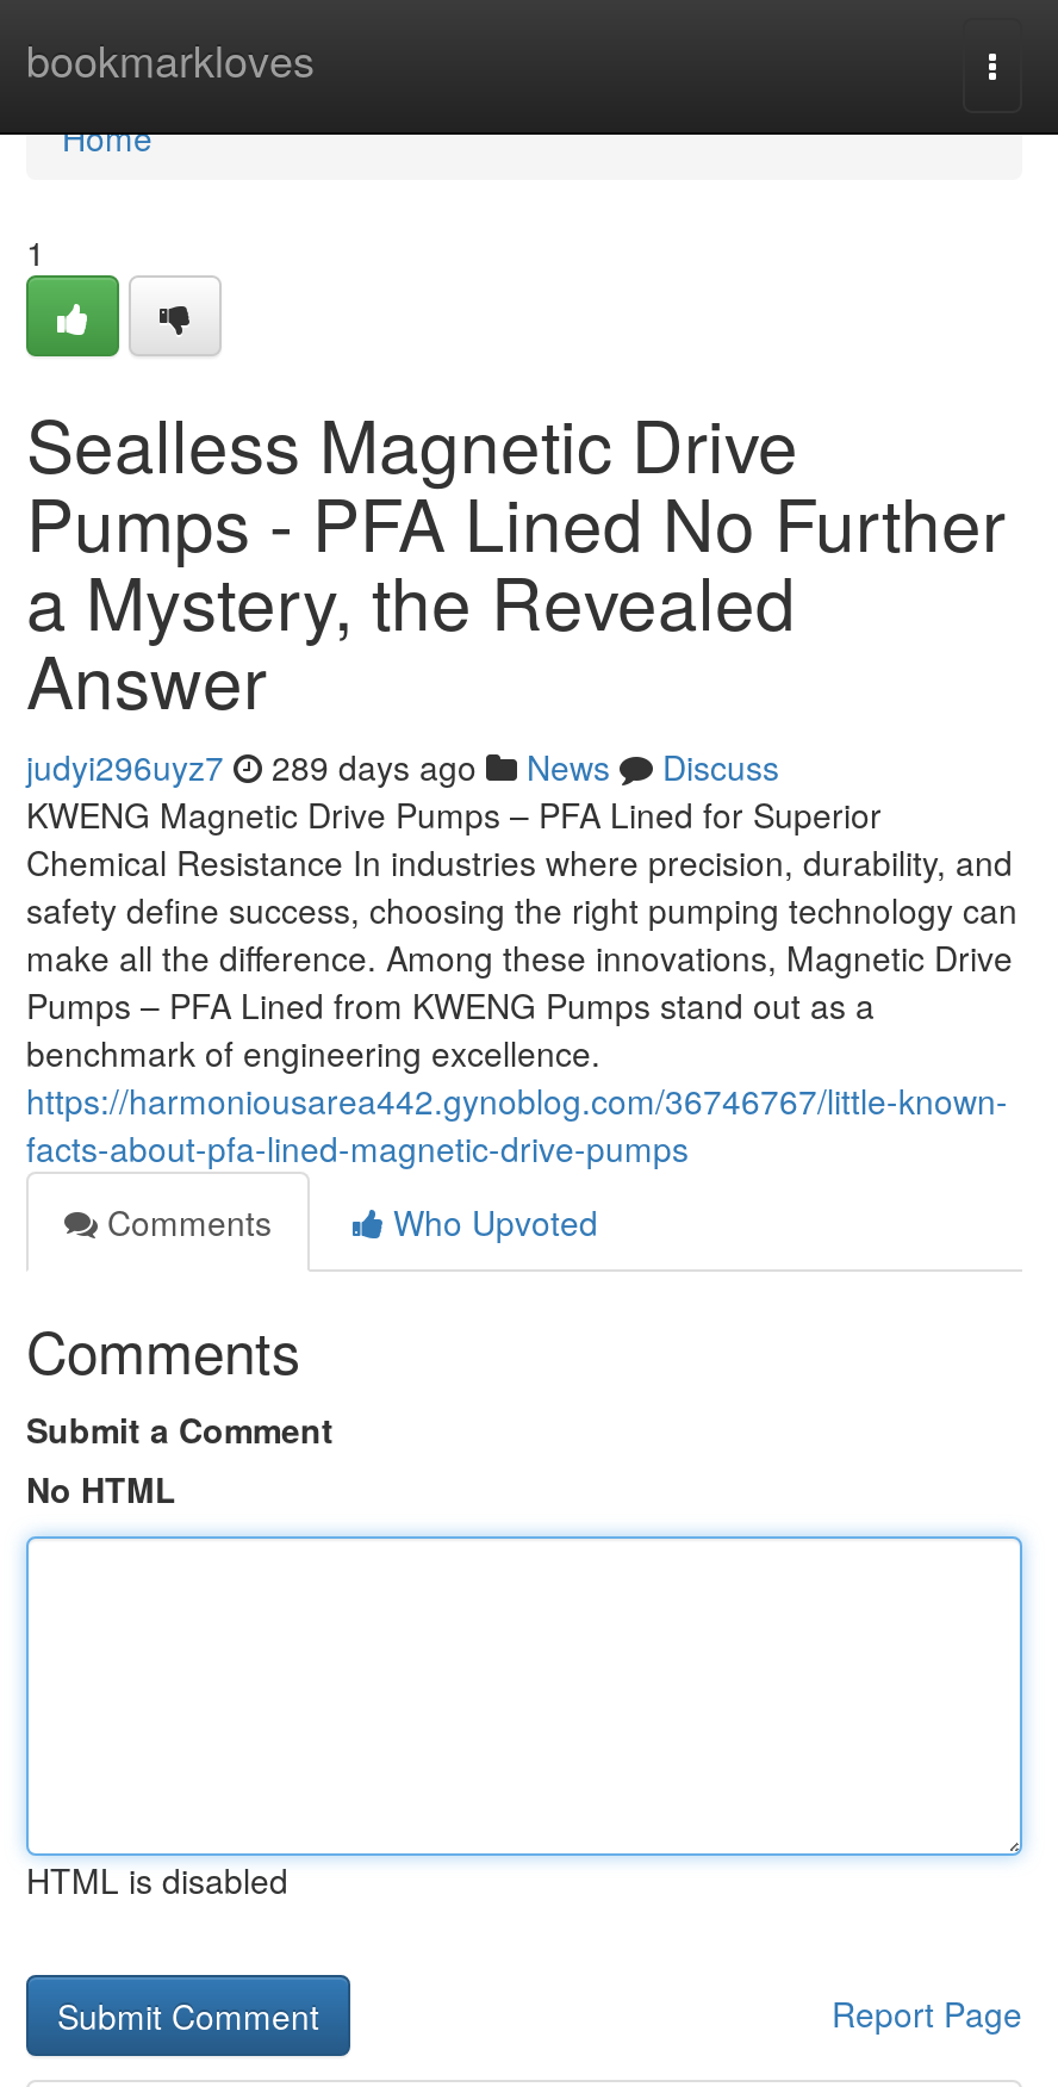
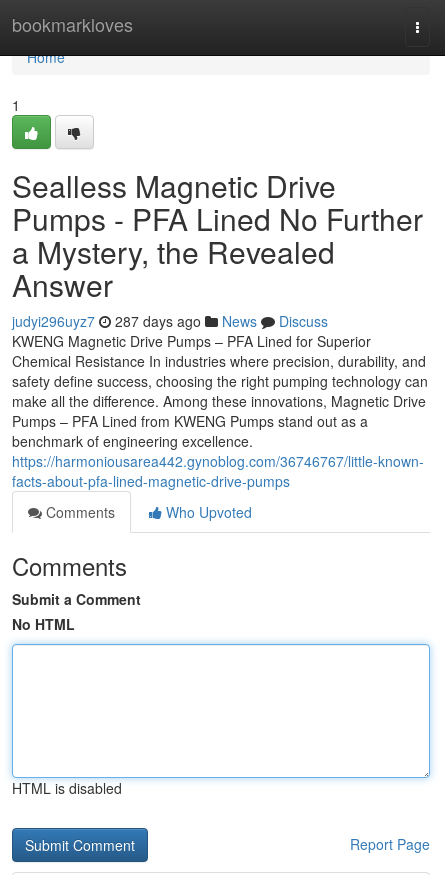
- judyi296uyz7 289 days ago News Discuss
+ judyi296uyz7 287 days ago News Discuss
